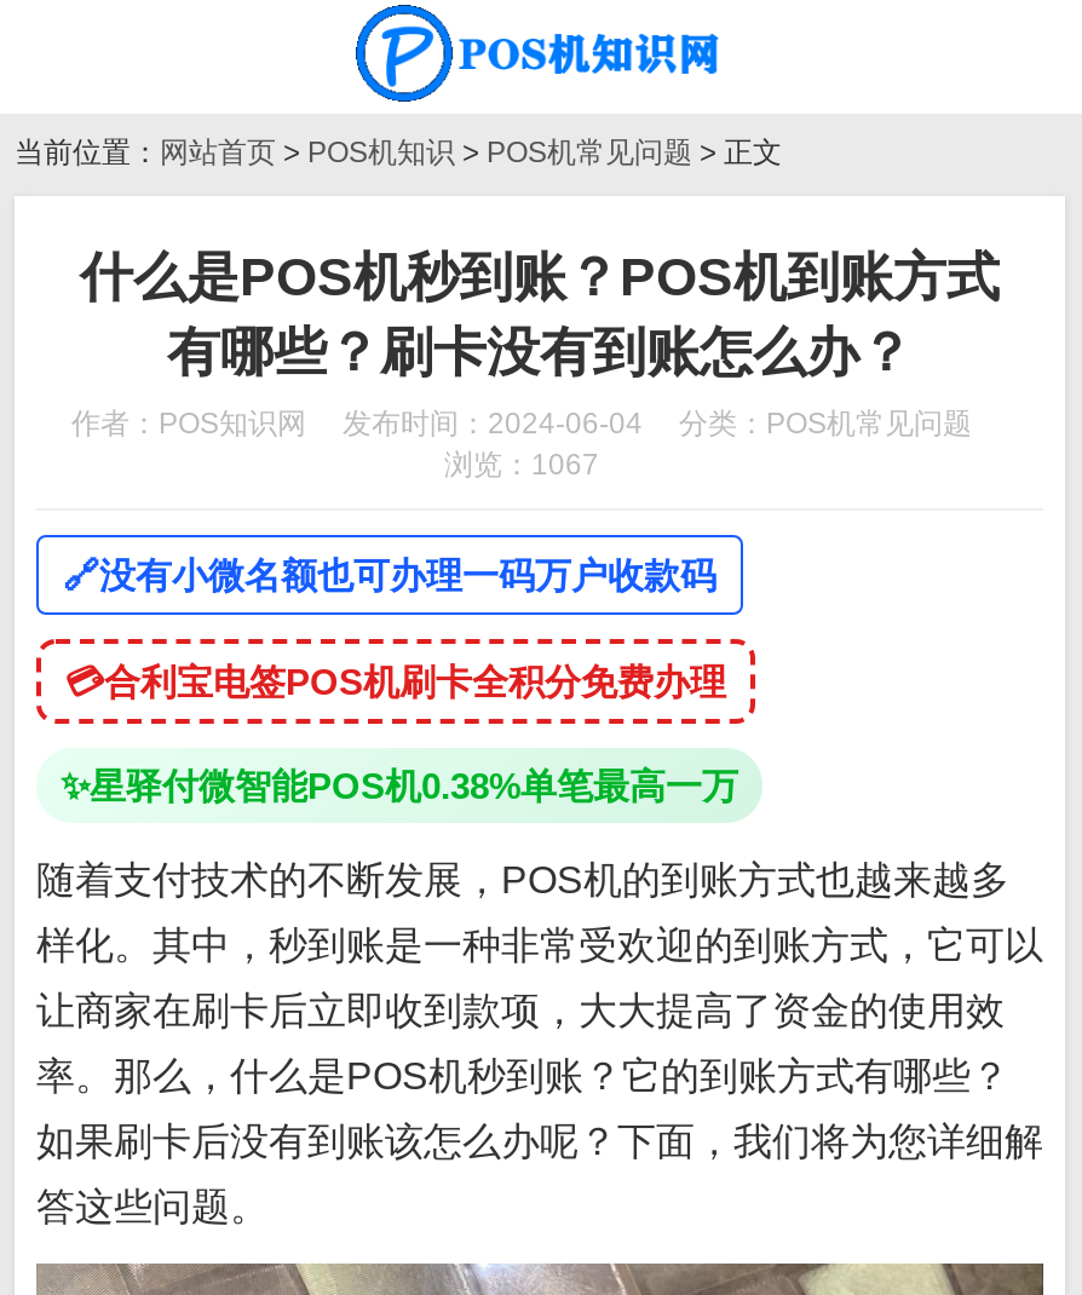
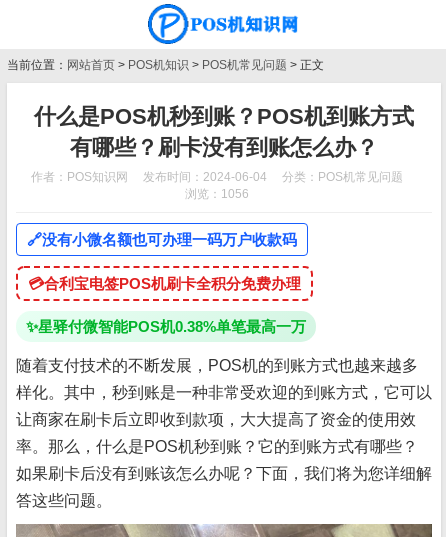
- 浏览：1067
+ 浏览：1056
